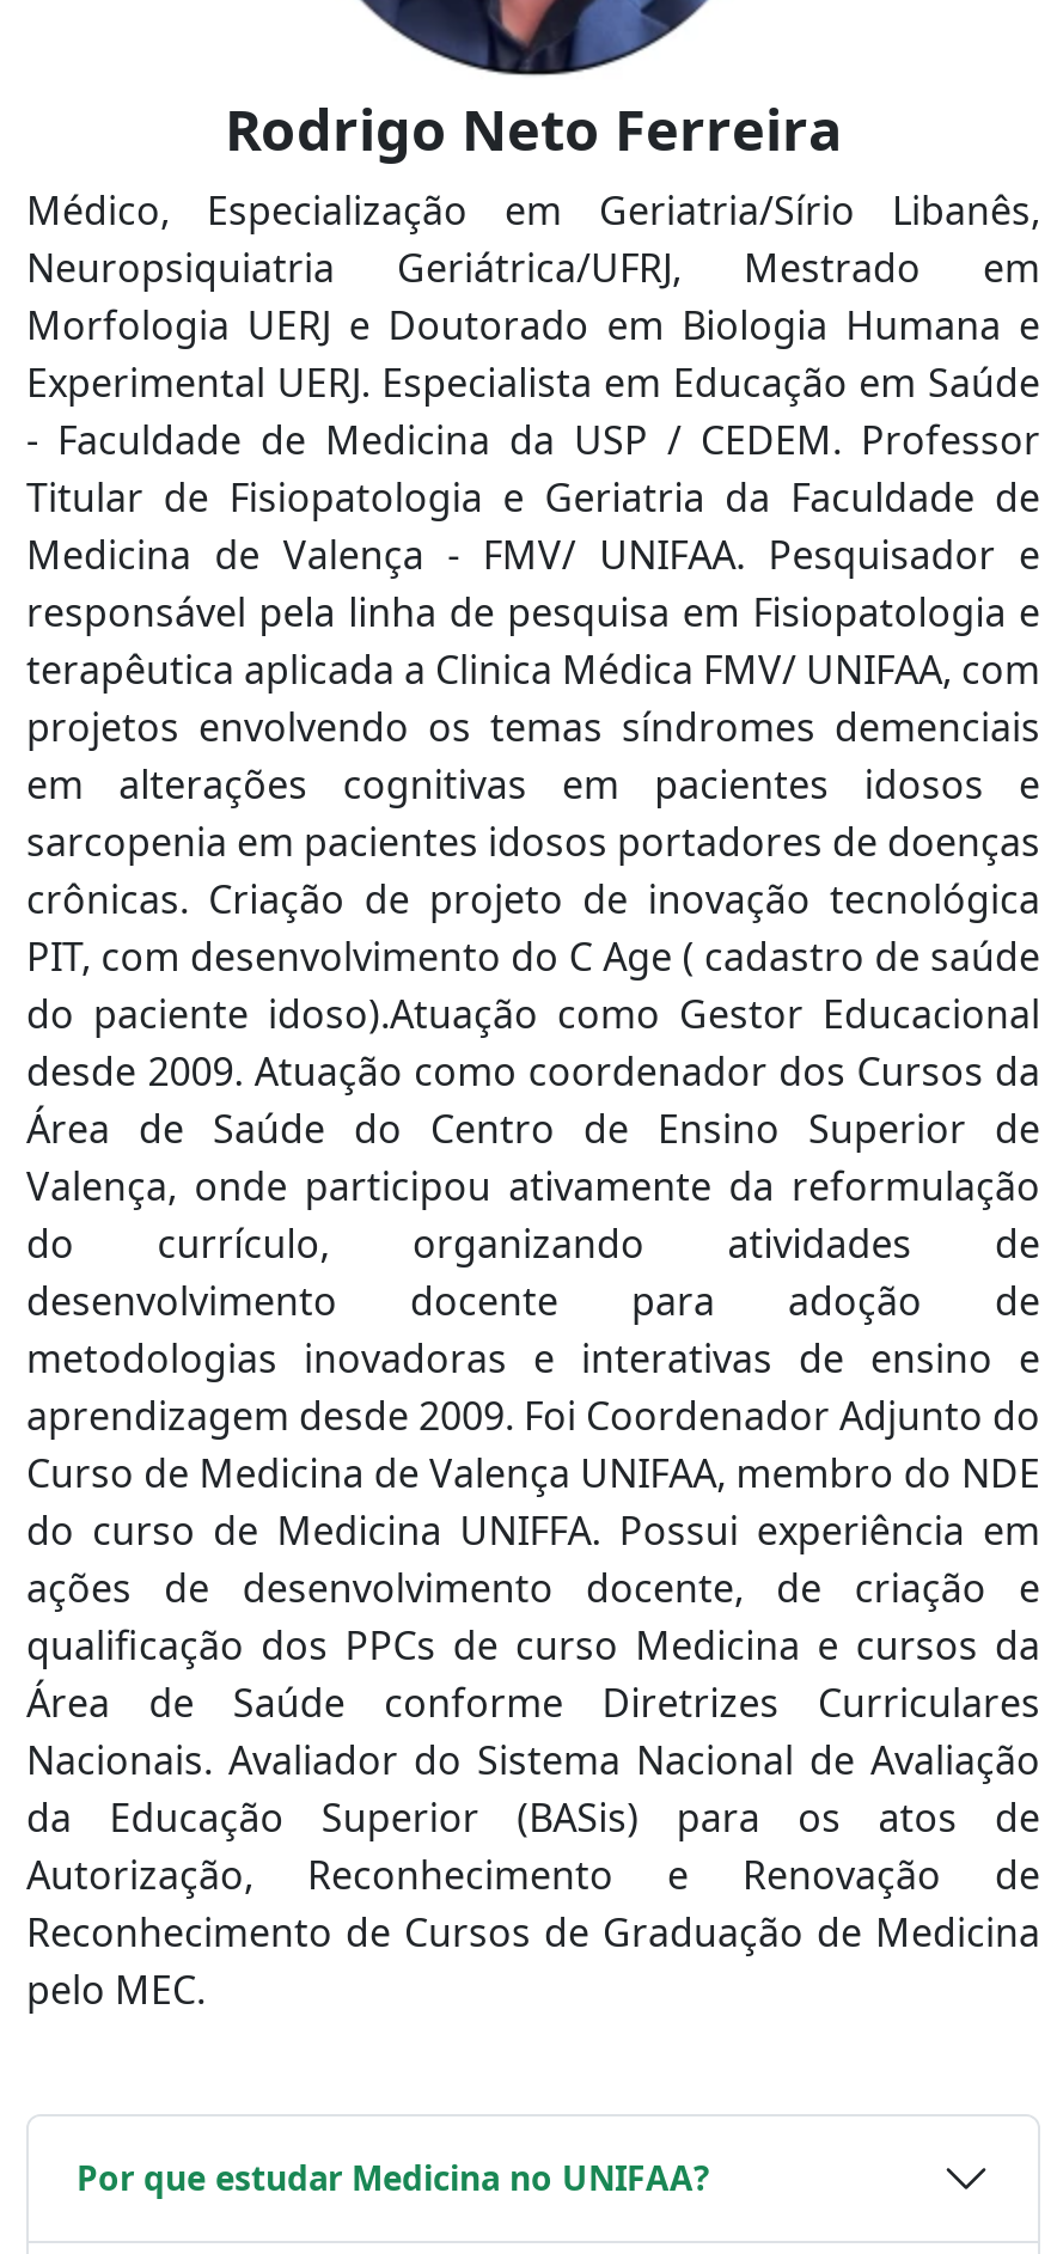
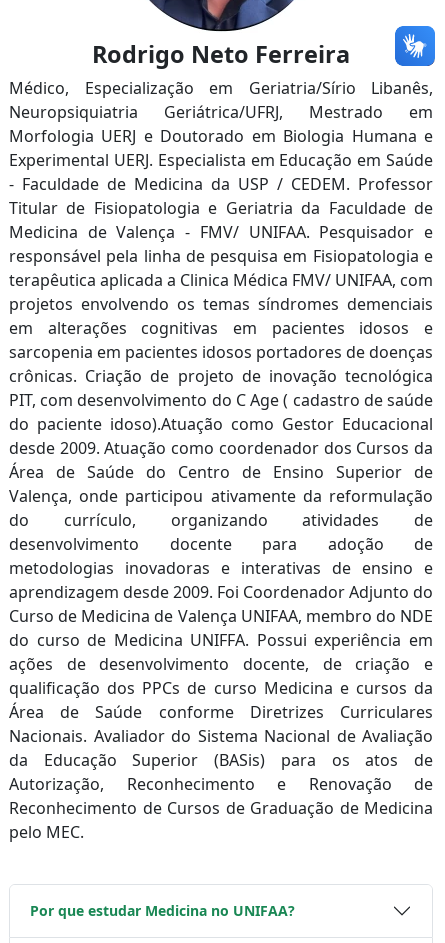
+ [image]
